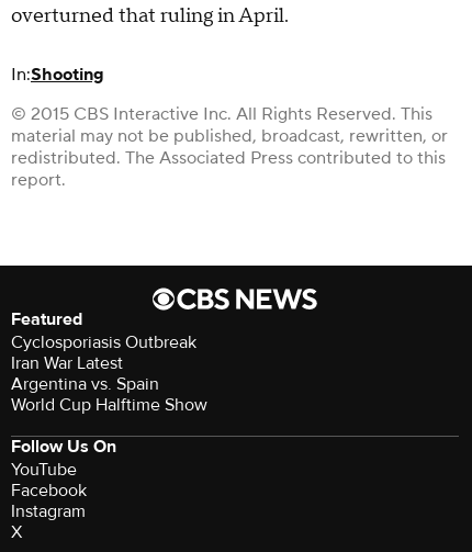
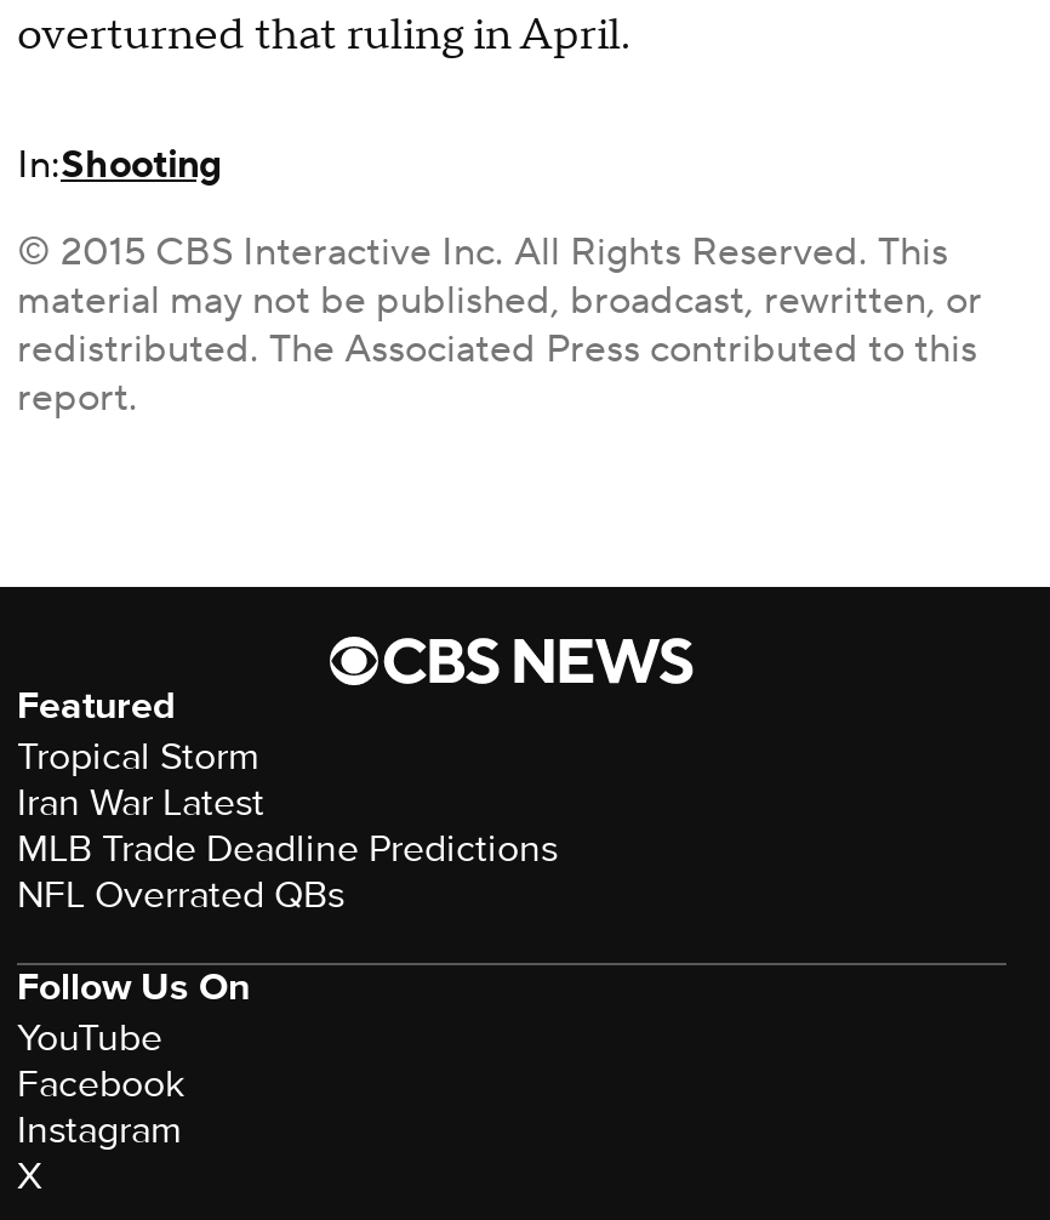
- Cyclosporiasis Outbreak
+ Tropical Storm

- Argentina vs. Spain
- World Cup Halftime Show
+ MLB Trade Deadline Predictions
+ NFL Overrated QBs
